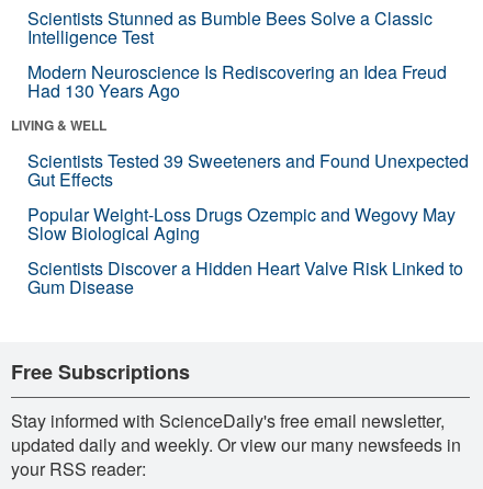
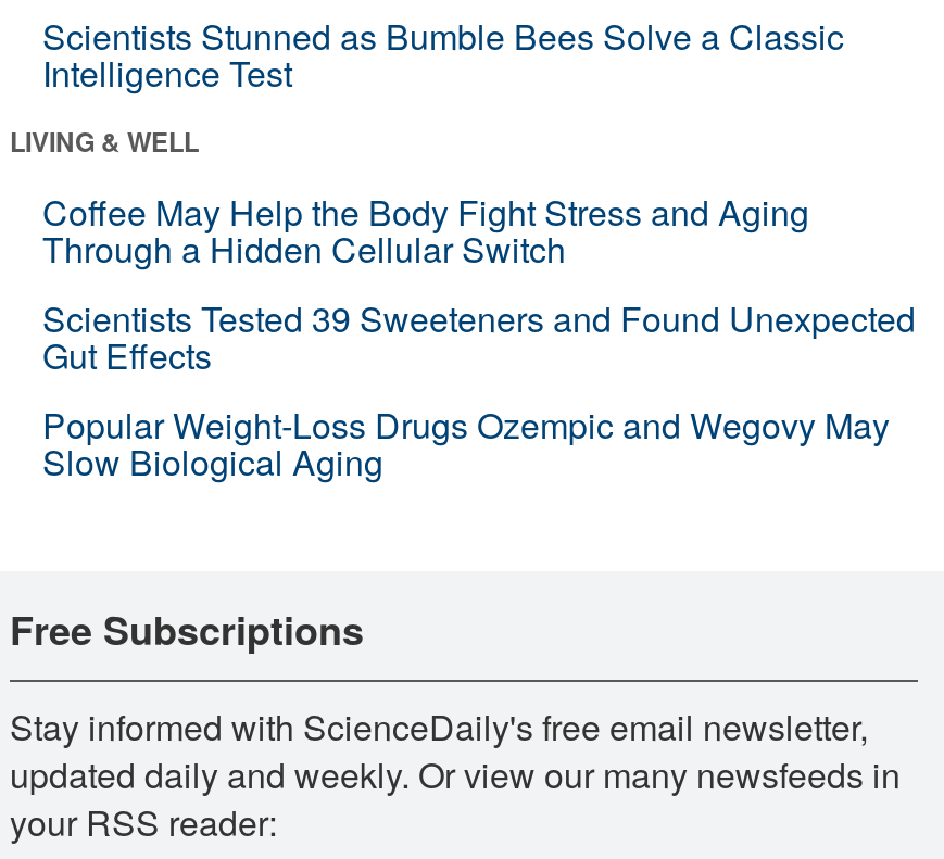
- Modern Neuroscience Is Rediscovering an Idea Freud
- Had 130 Years Ago

+ Coffee May Help the Body Fight Stress and Aging
+ Through a Hidden Cellular Switch

- Scientists Discover a Hidden Heart Valve Risk Linked to
- Gum Disease
